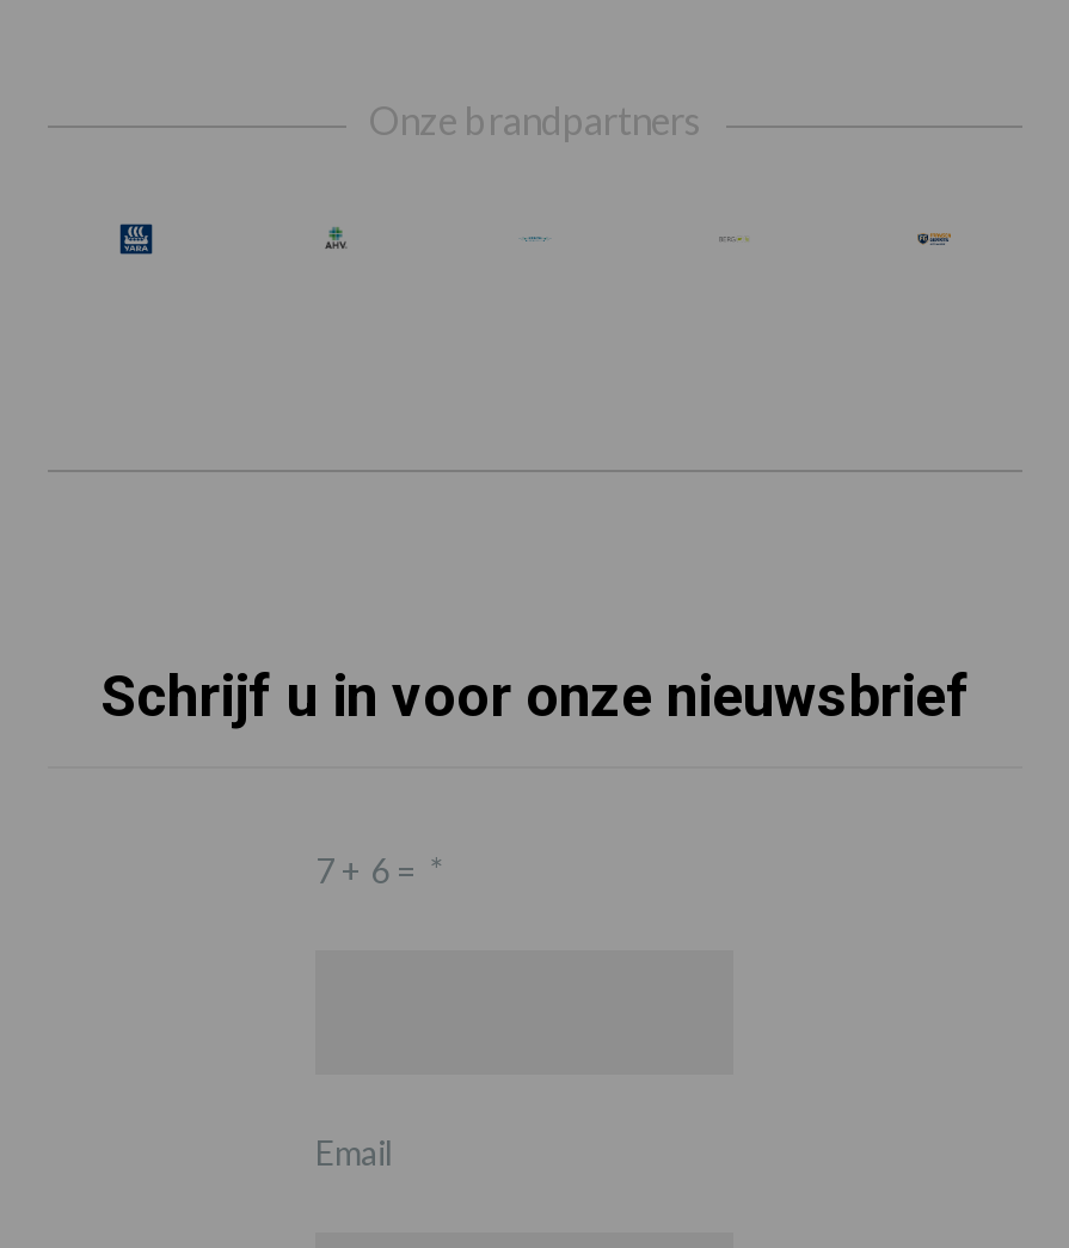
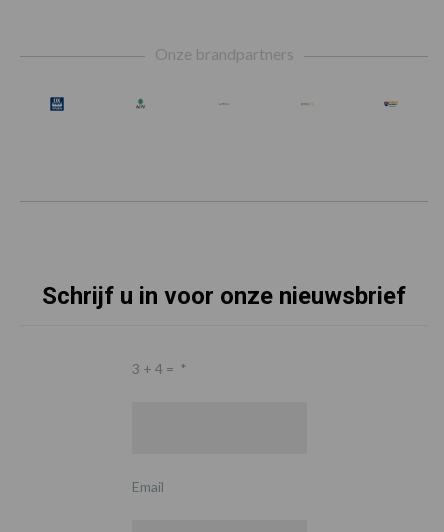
- 7 + 6 = *
+ 3 + 4 = *
